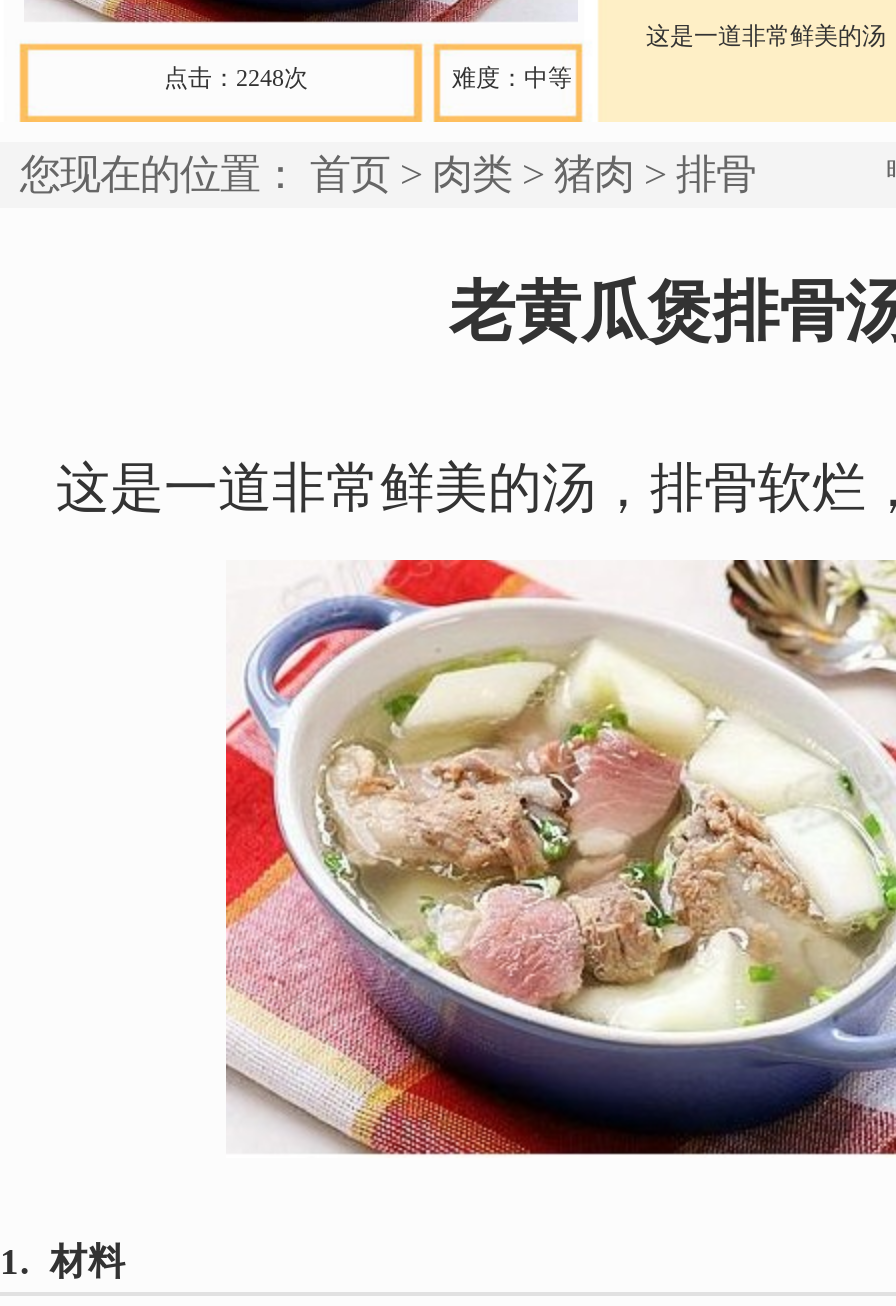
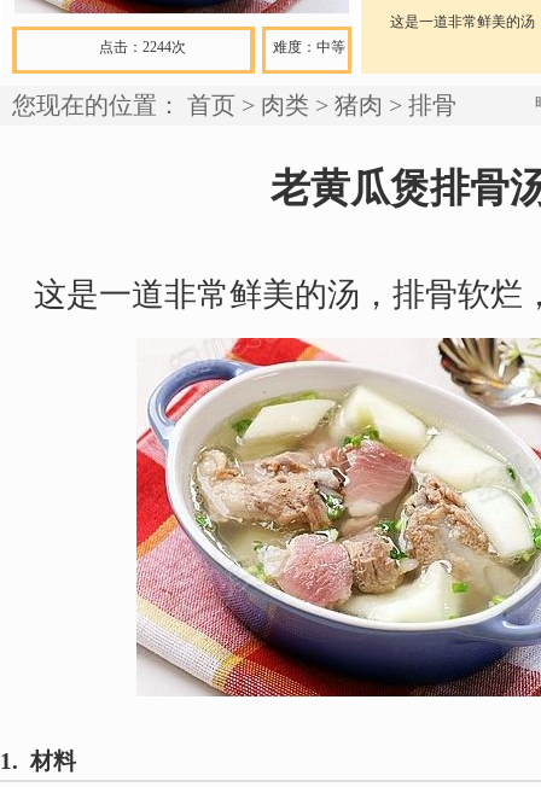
- 点击：2248次
+ 点击：2244次
